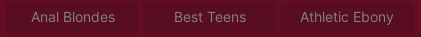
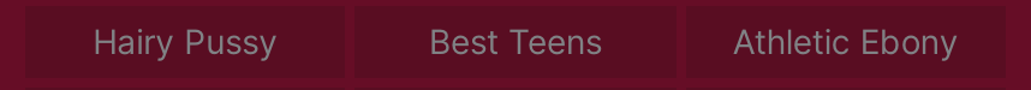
- Anal Blondes
+ Hairy Pussy
